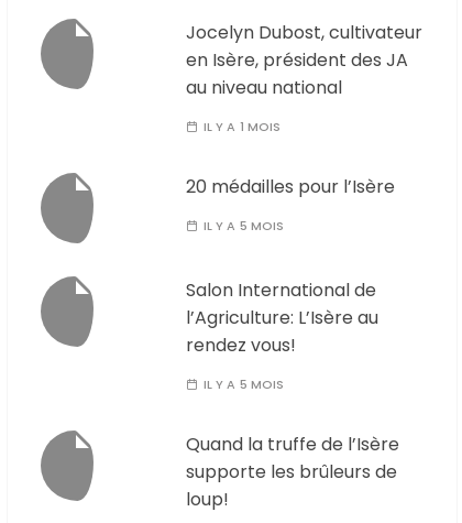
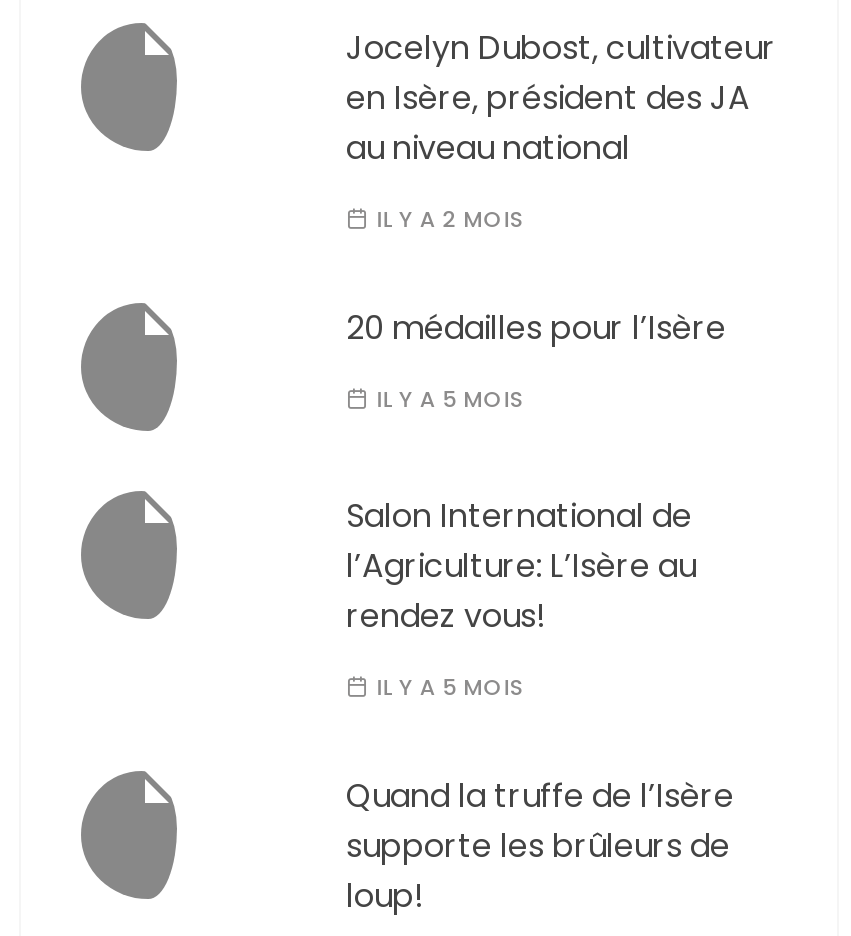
- IL Y A 1 MOIS
+ IL Y A 2 MOIS
